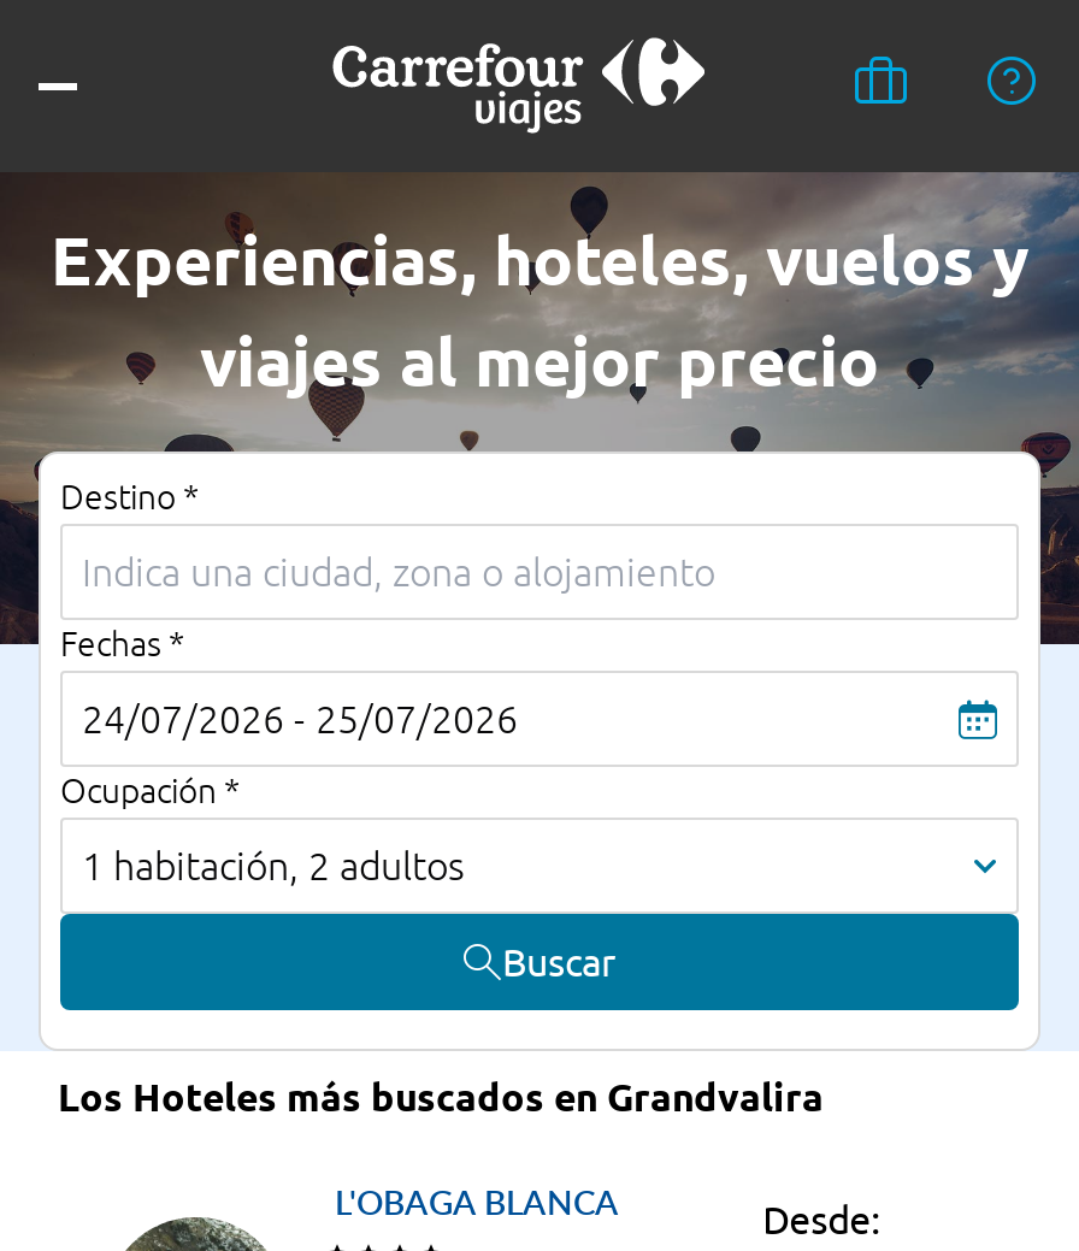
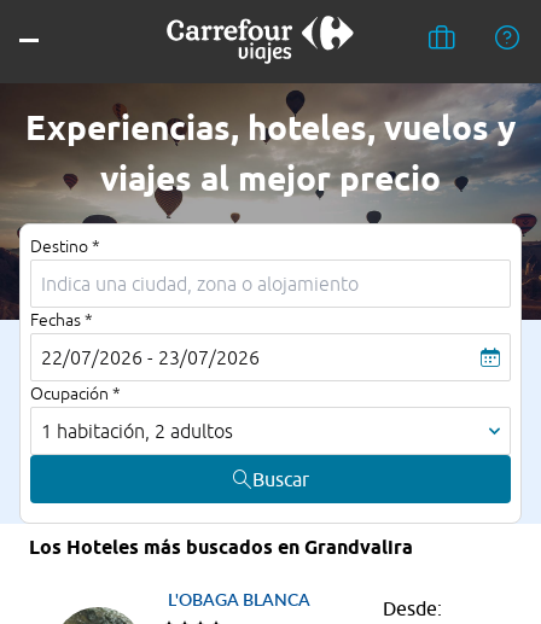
- 24/07/2026 - 25/07/2026
+ 22/07/2026 - 23/07/2026
